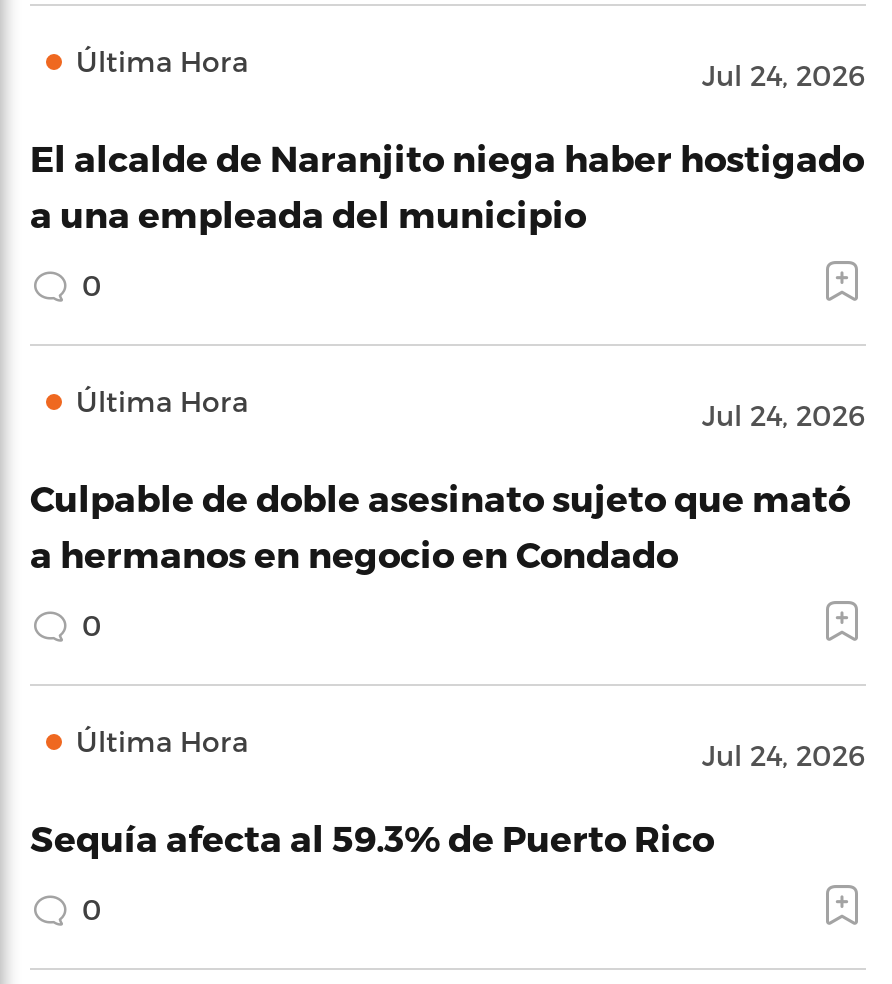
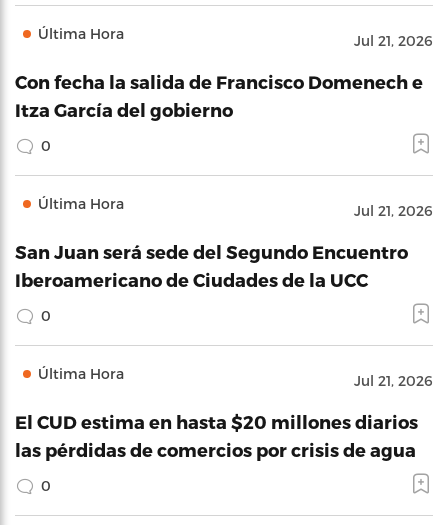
- Jul 24, 2026
+ Jul 21, 2026

- El alcalde de Naranjito niega haber hostigado
- a una empleada del municipio
+ Con fecha la salida de Francisco Domenech e
+ Itza García del gobierno

- Jul 24, 2026
+ Jul 21, 2026

- Culpable de doble asesinato sujeto que mató
- a hermanos en negocio en Condado
+ San Juan será sede del Segundo Encuentro
+ Iberoamericano de Ciudades de la UCC

- Jul 24, 2026
+ Jul 21, 2026

- Sequía afecta al 59.3% de Puerto Rico
+ El CUD estima en hasta $20 millones diarios
+ las pérdidas de comercios por crisis de agua
